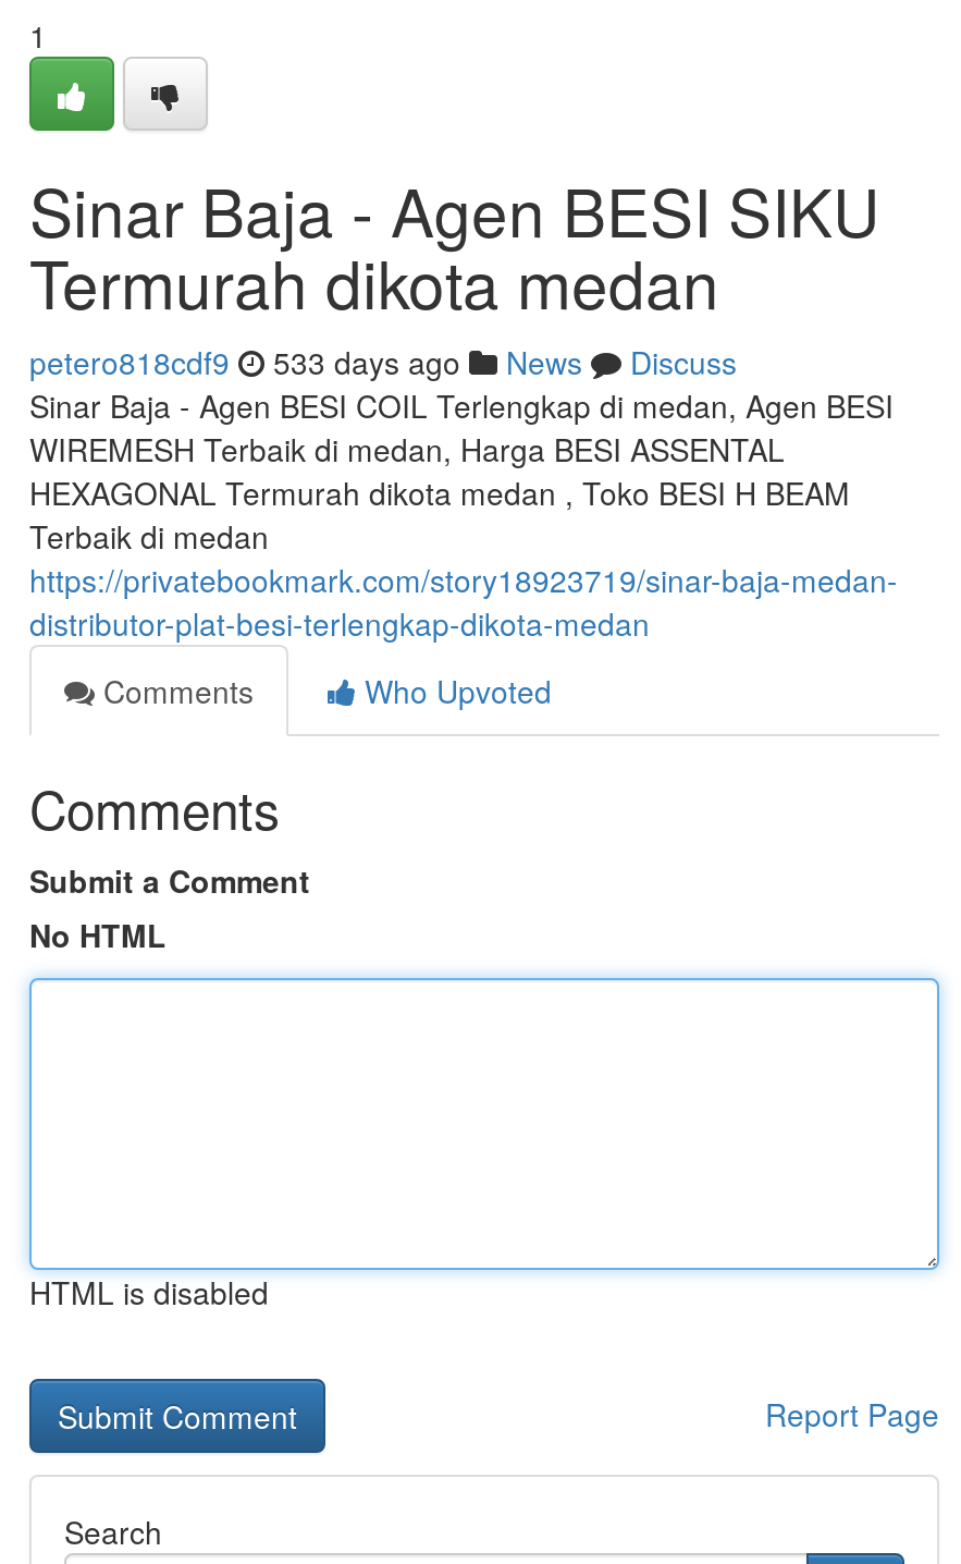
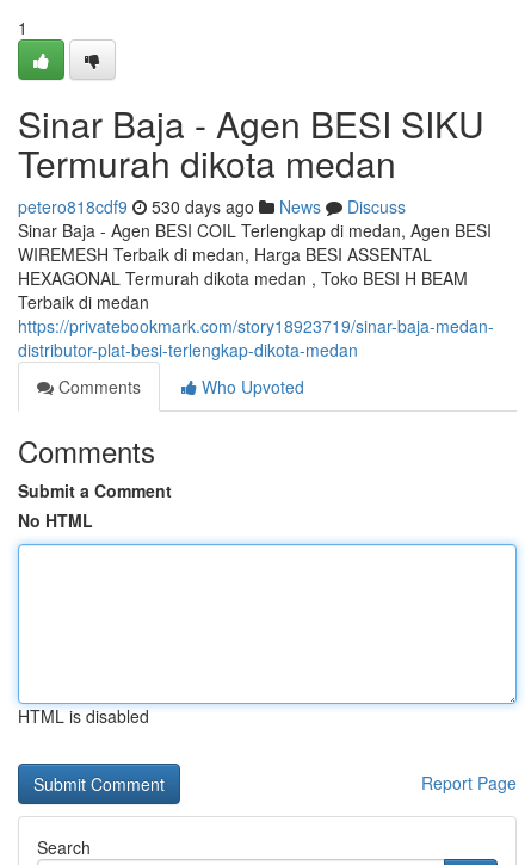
- petero818cdf9 533 days ago News Discuss
+ petero818cdf9 530 days ago News Discuss
